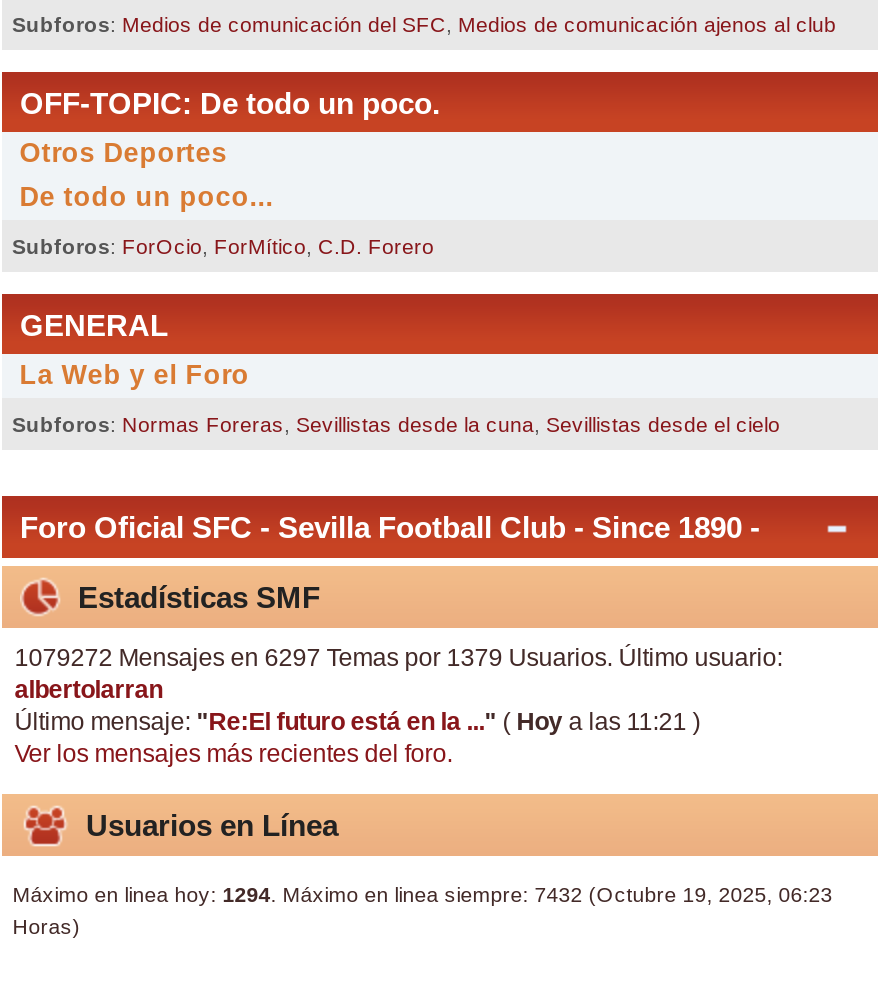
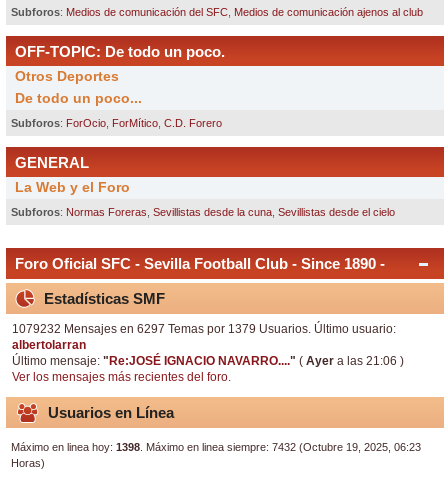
- 1079272 Mensajes en 6297 Temas por 1379 Usuarios. Último usuario:
+ 1079232 Mensajes en 6297 Temas por 1379 Usuarios. Último usuario:

- Último mensaje: "Re:El futuro está en la ..." (Hoy a las 11:21 )
+ Último mensaje: "Re:JOSÉ IGNACIO NAVARRO...." (Ayer a las 21:06 )

- Máximo en linea hoy: 1294. Máximo en linea siempre: 7432 (Octubre 19, 2025, 06:23
+ Máximo en linea hoy: 1398. Máximo en linea siempre: 7432 (Octubre 19, 2025, 06:23
